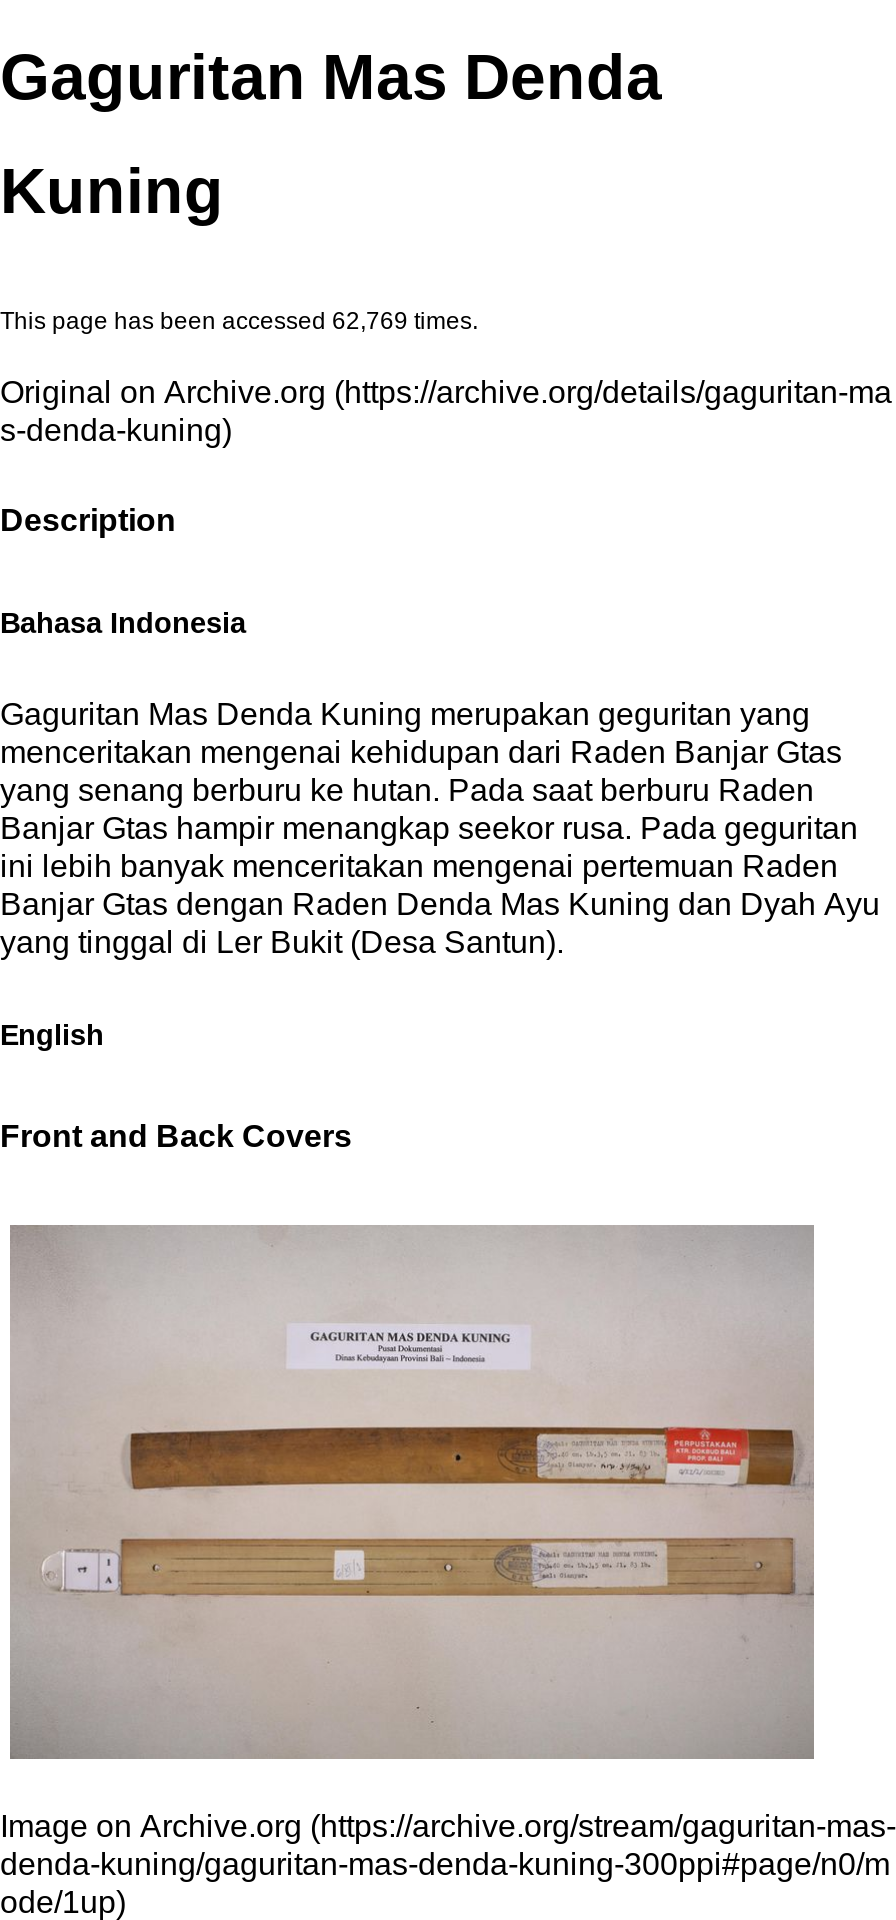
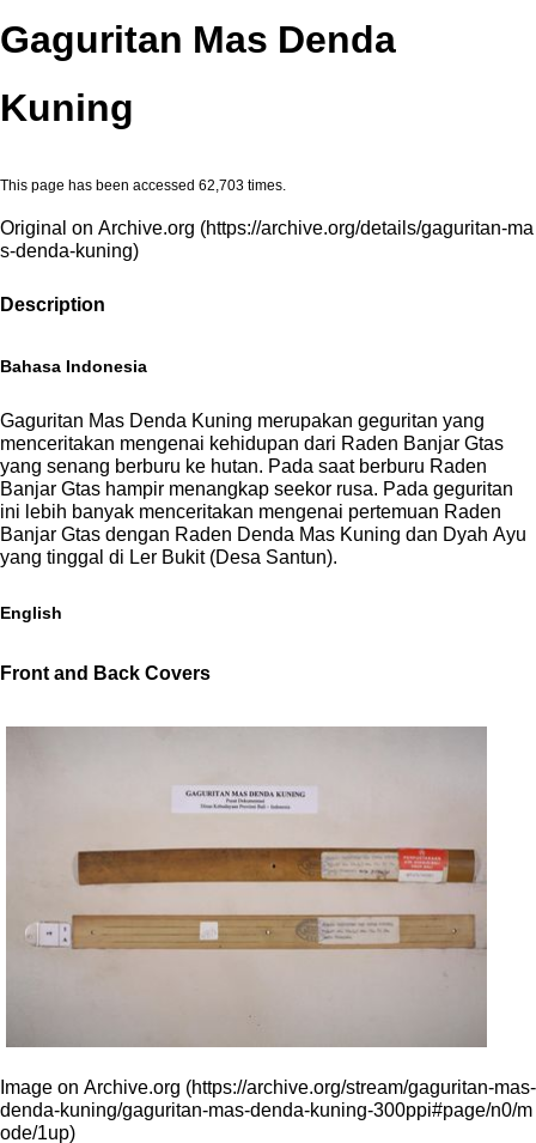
- This page has been accessed 62,769 times.
+ This page has been accessed 62,703 times.
